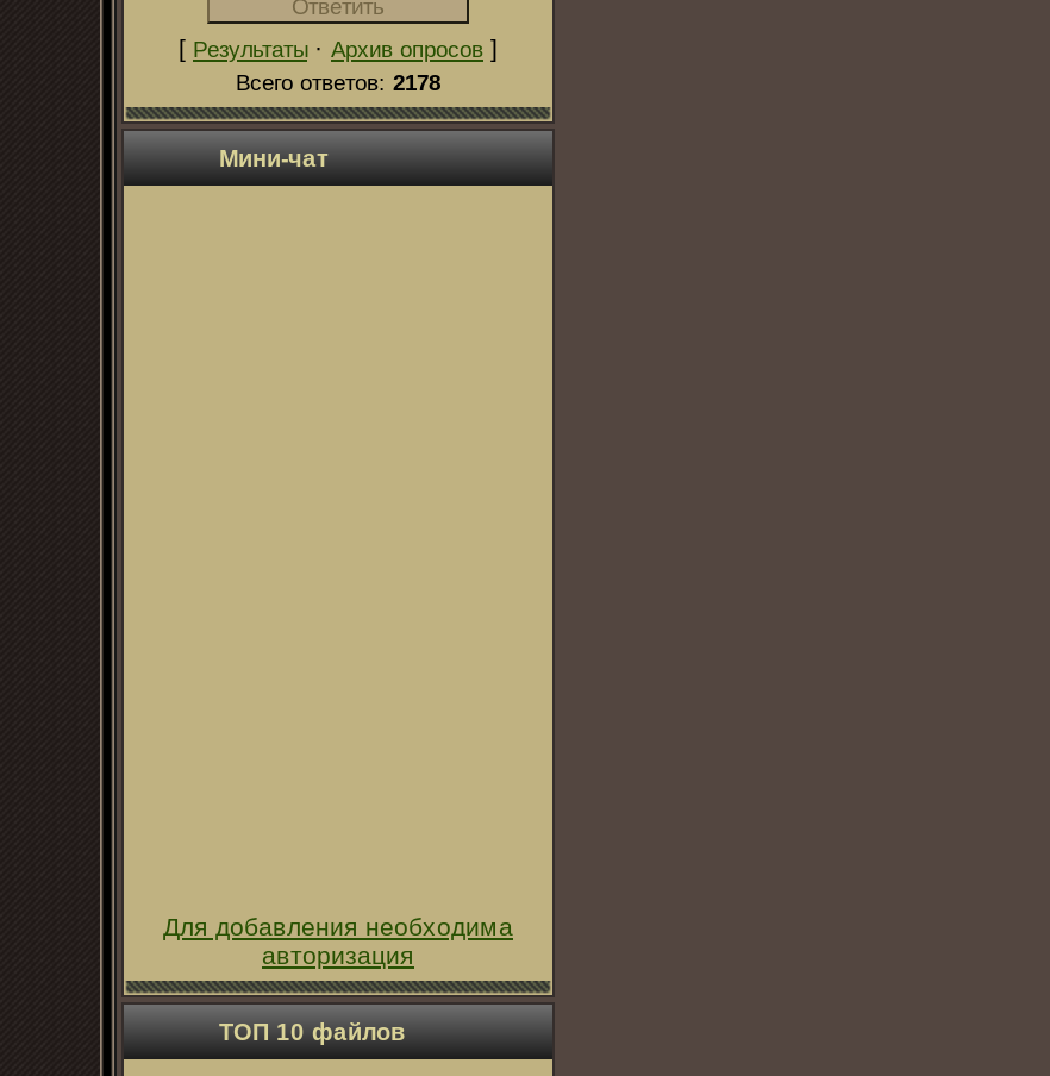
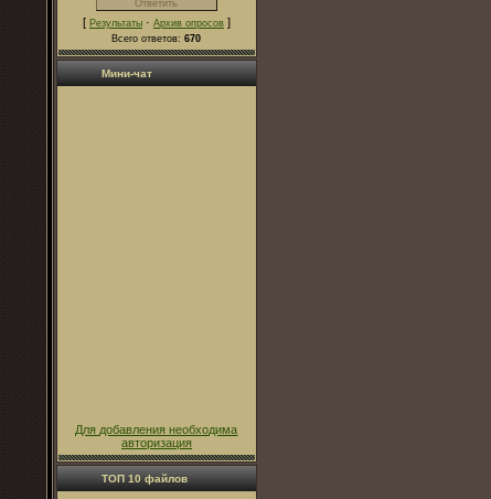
- Всего ответов: 2178
+ Всего ответов: 670
